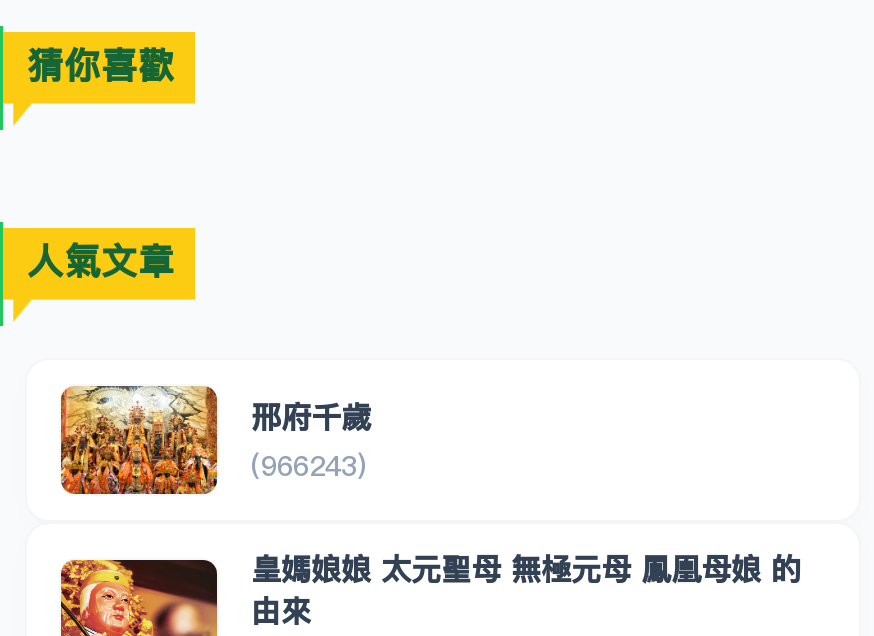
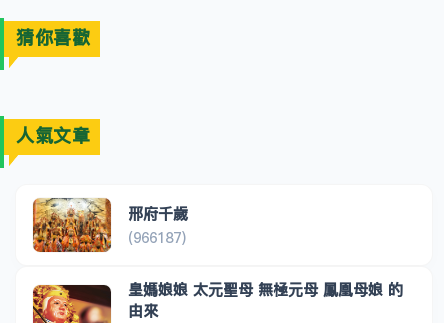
- (966243)
+ (966187)
